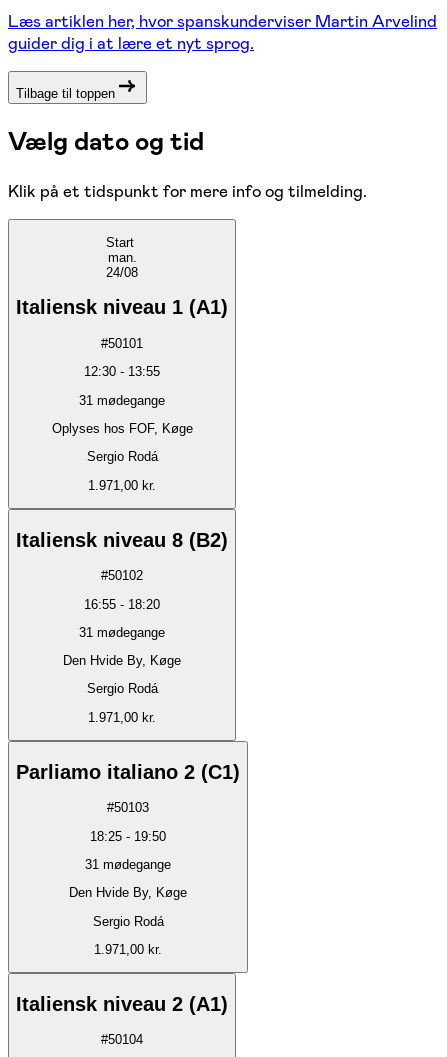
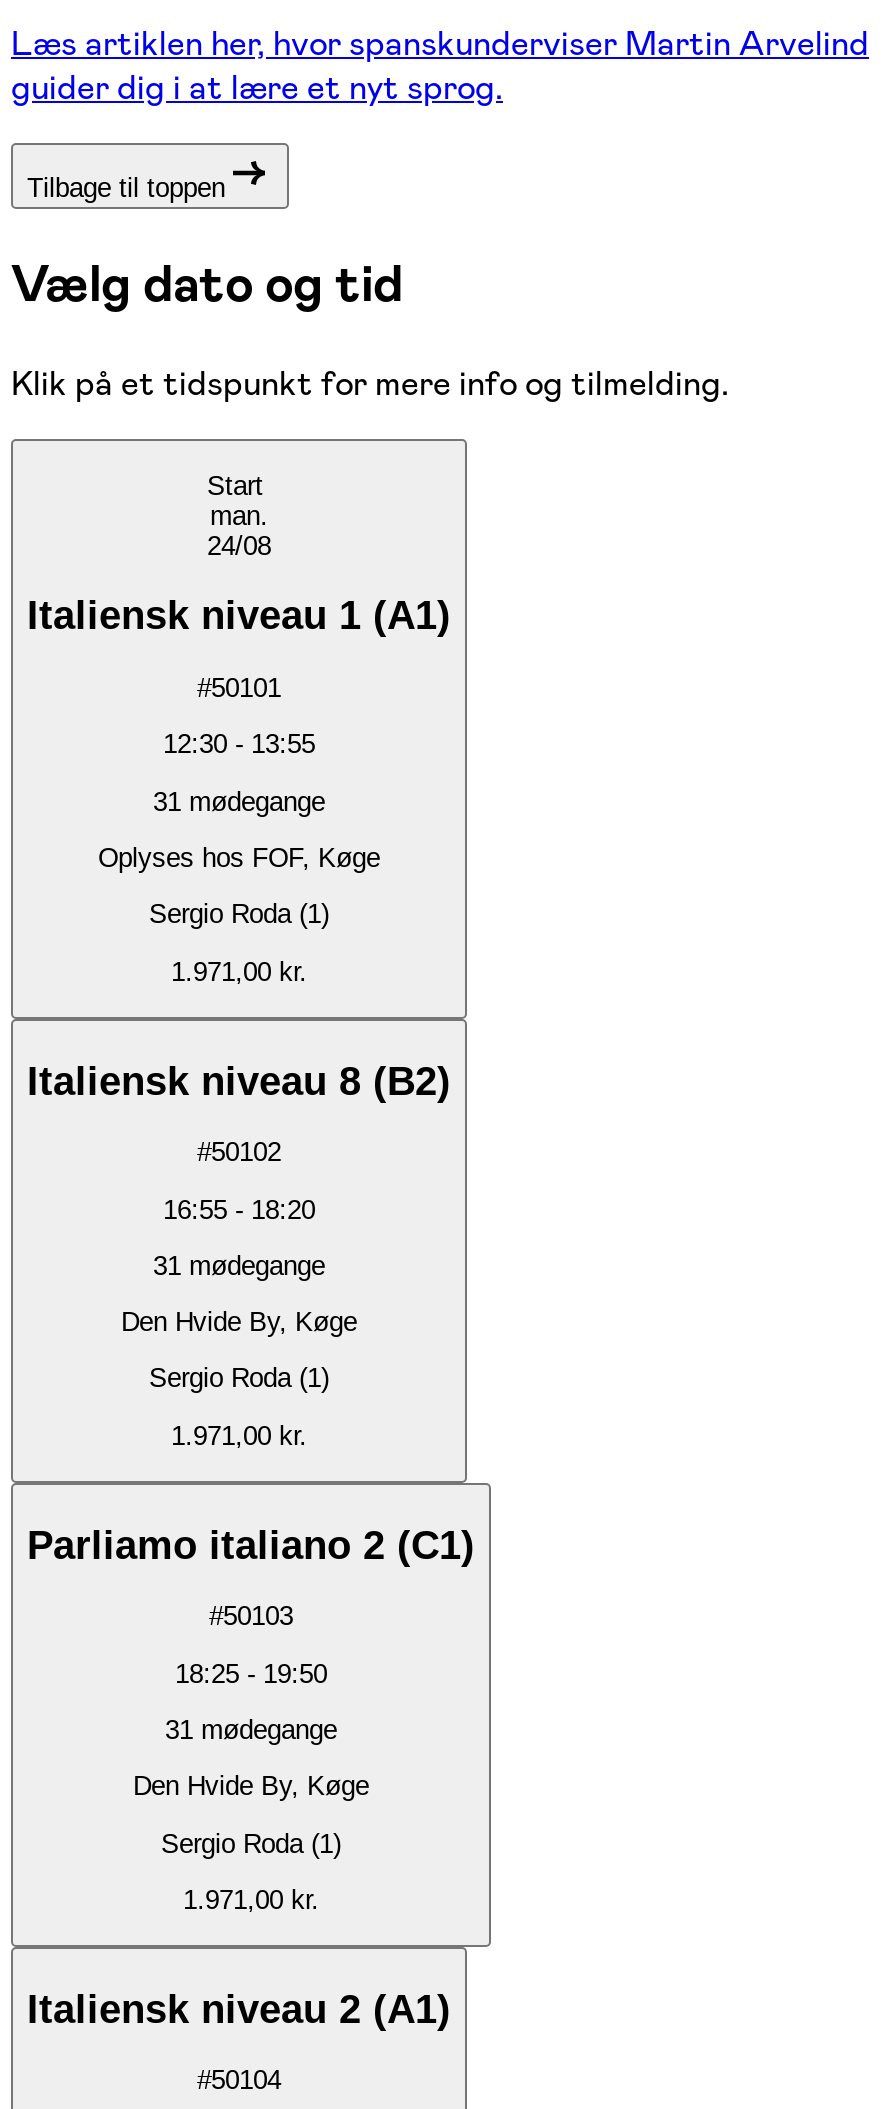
- Sergio Rodá
+ Sergio Roda (1)

- Sergio Rodá
+ Sergio Roda (1)

- Sergio Rodá
+ Sergio Roda (1)
